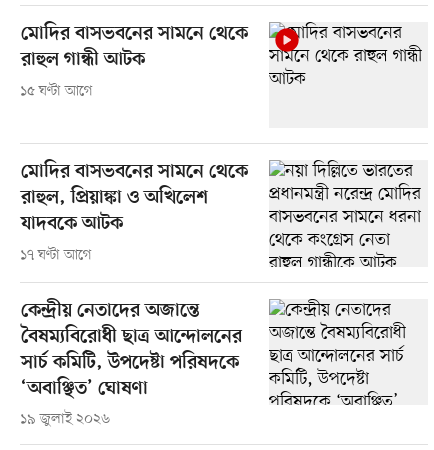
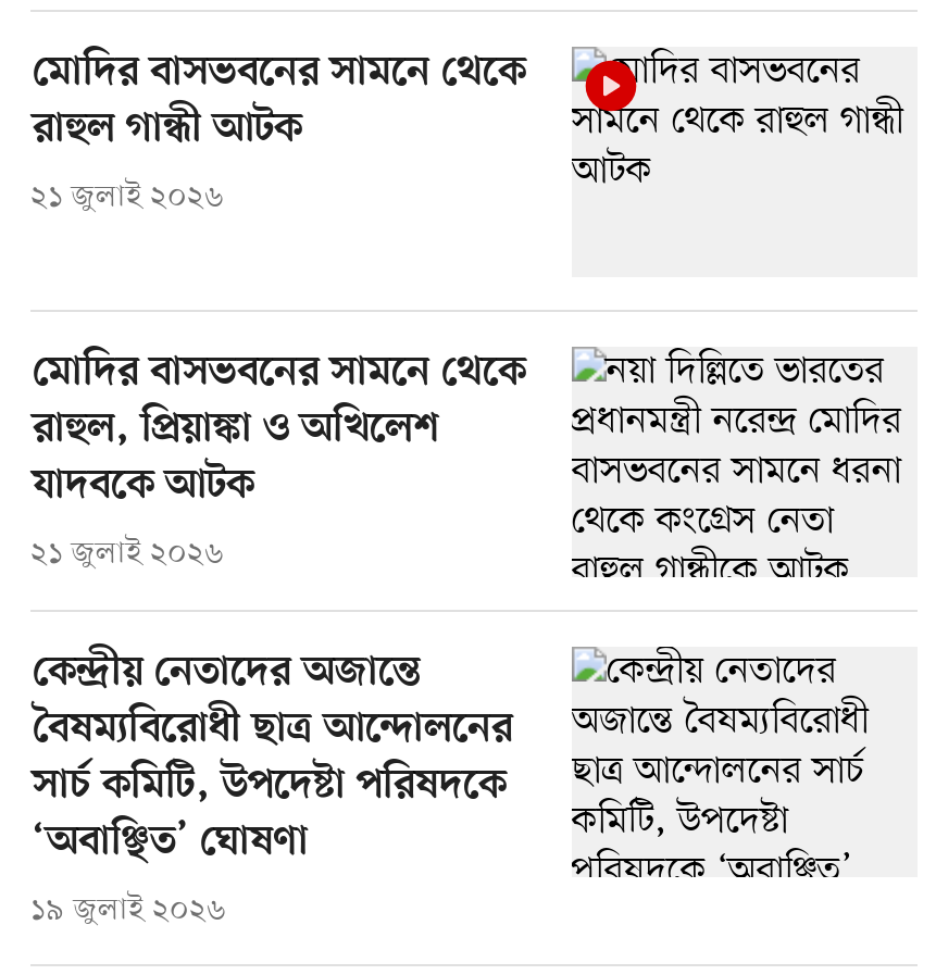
- ১৫ ঘণ্টা আগে
+ ২১ জুলাই ২০২৬

- ১৭ ঘণ্টা আগে
+ ২১ জুলাই ২০২৬
